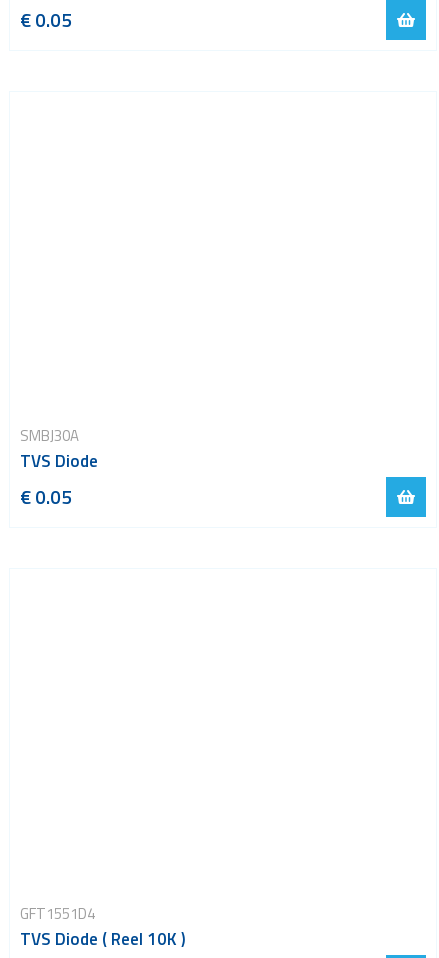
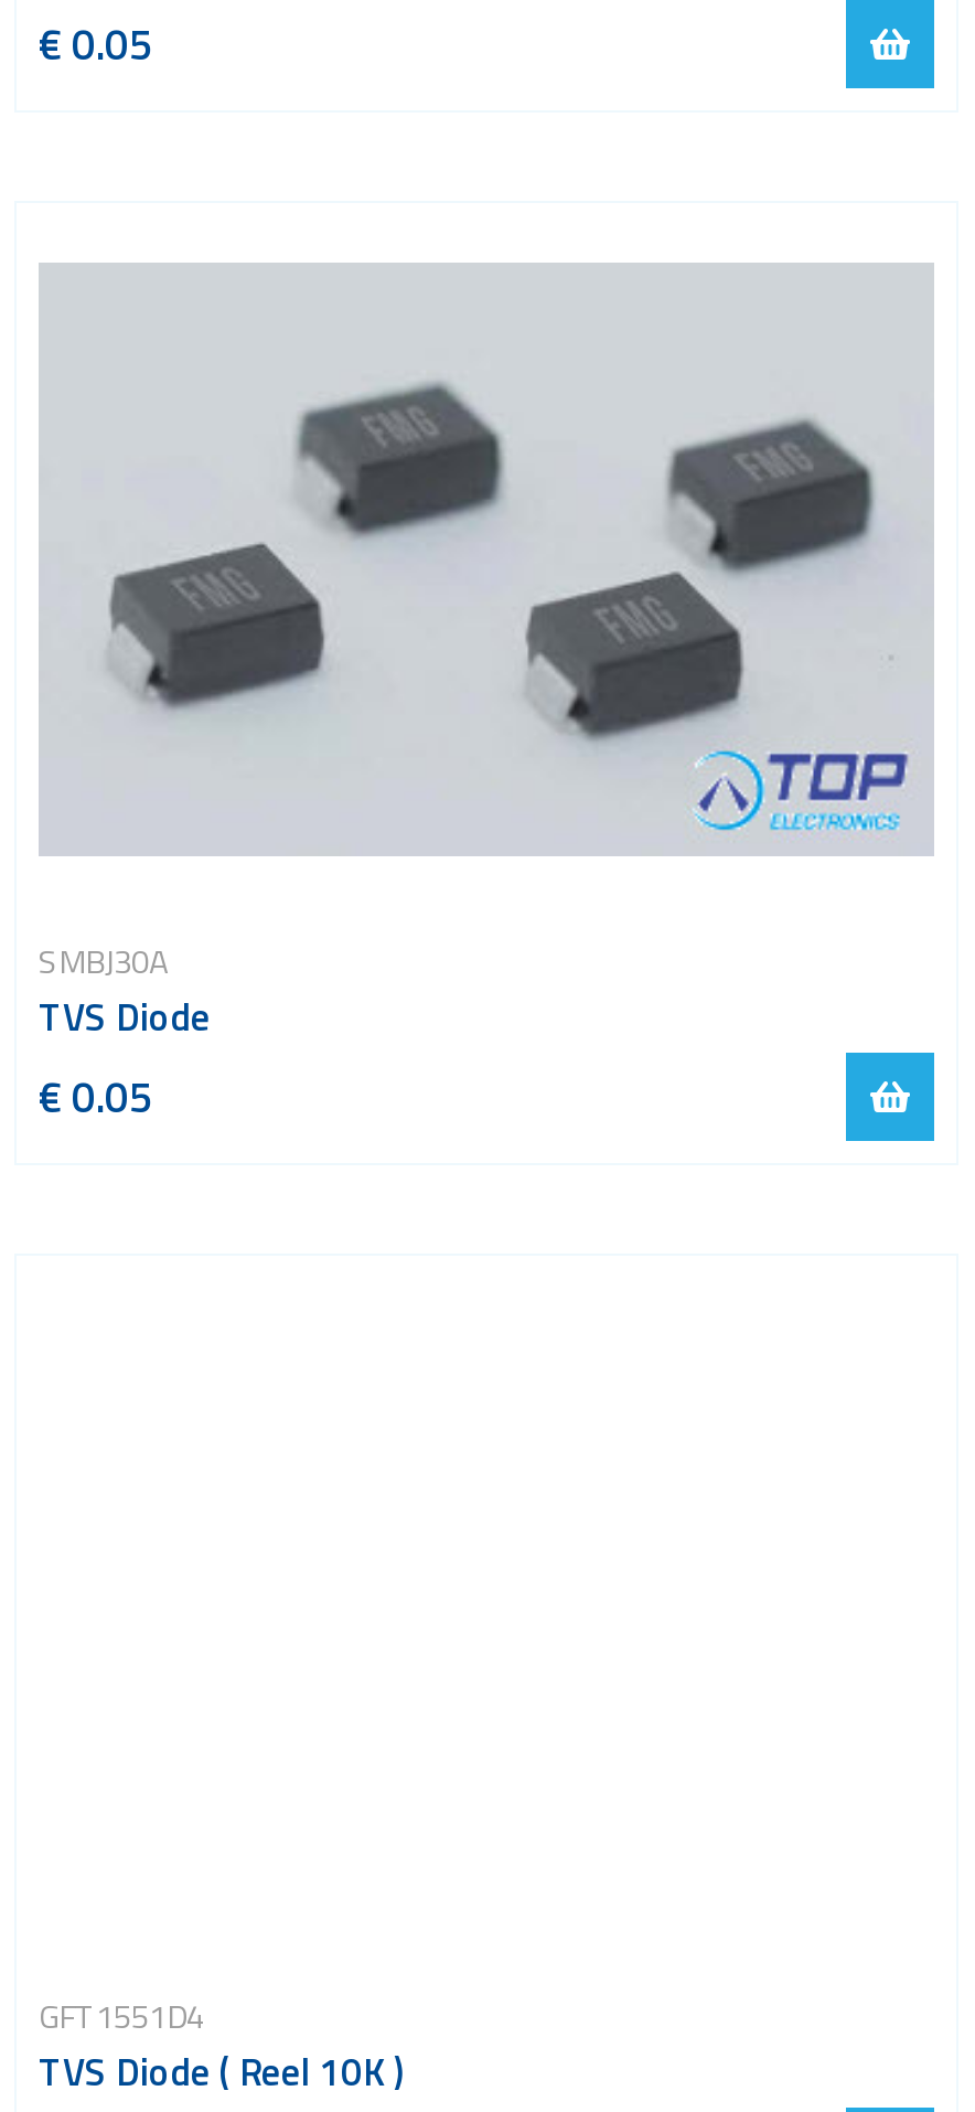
+ [image]
